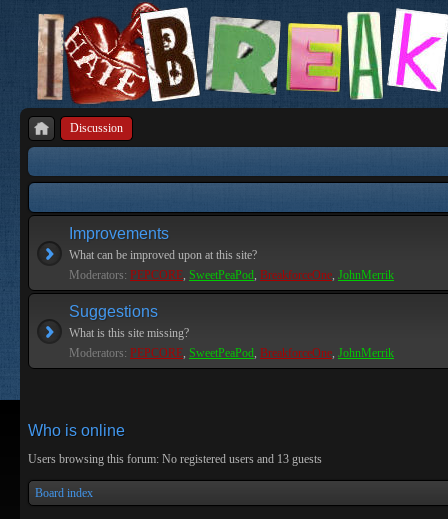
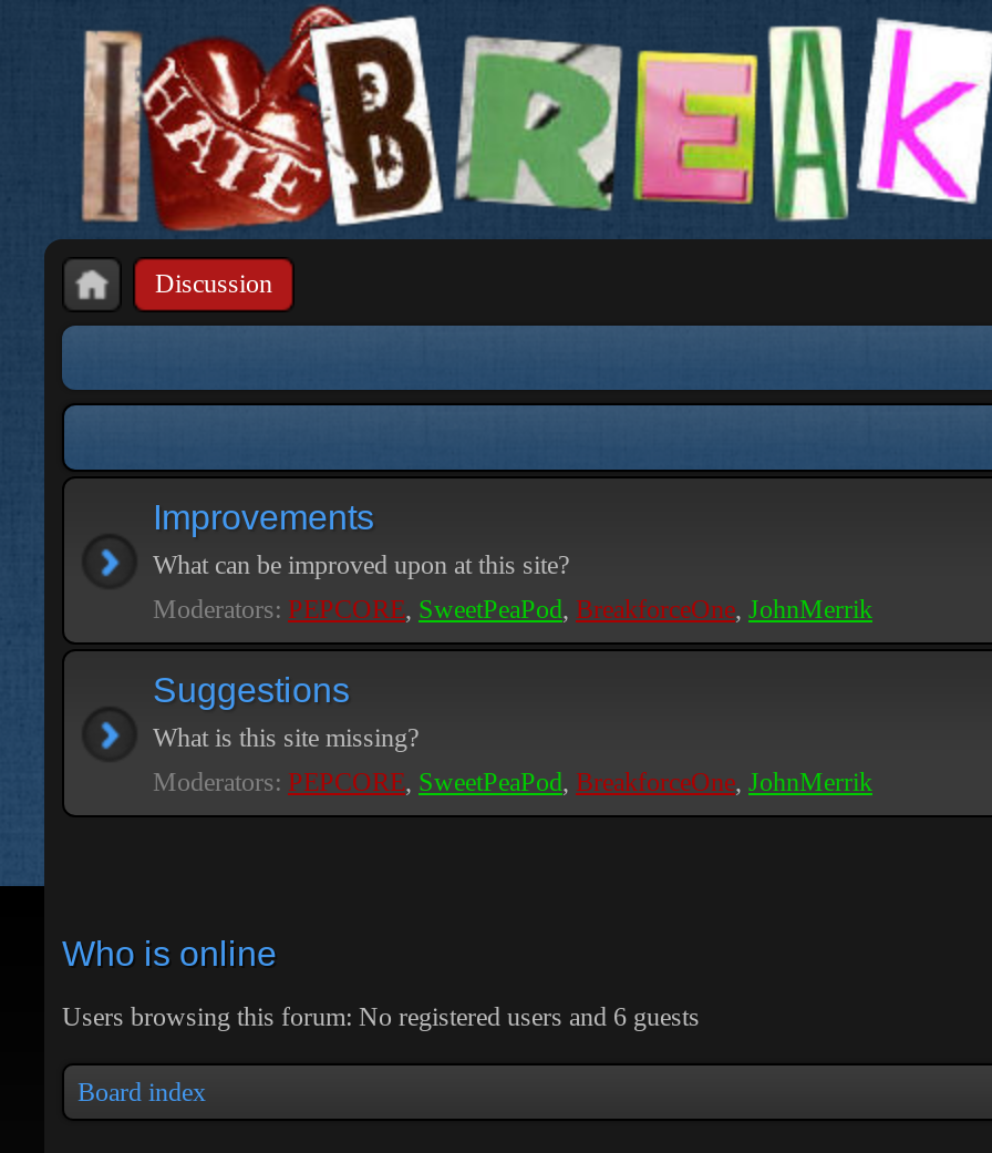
- Users browsing this forum: No registered users and 13 guests
+ Users browsing this forum: No registered users and 6 guests
